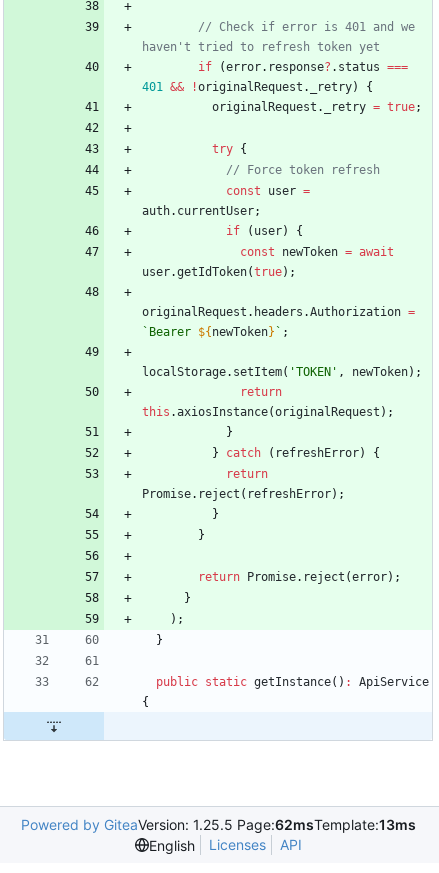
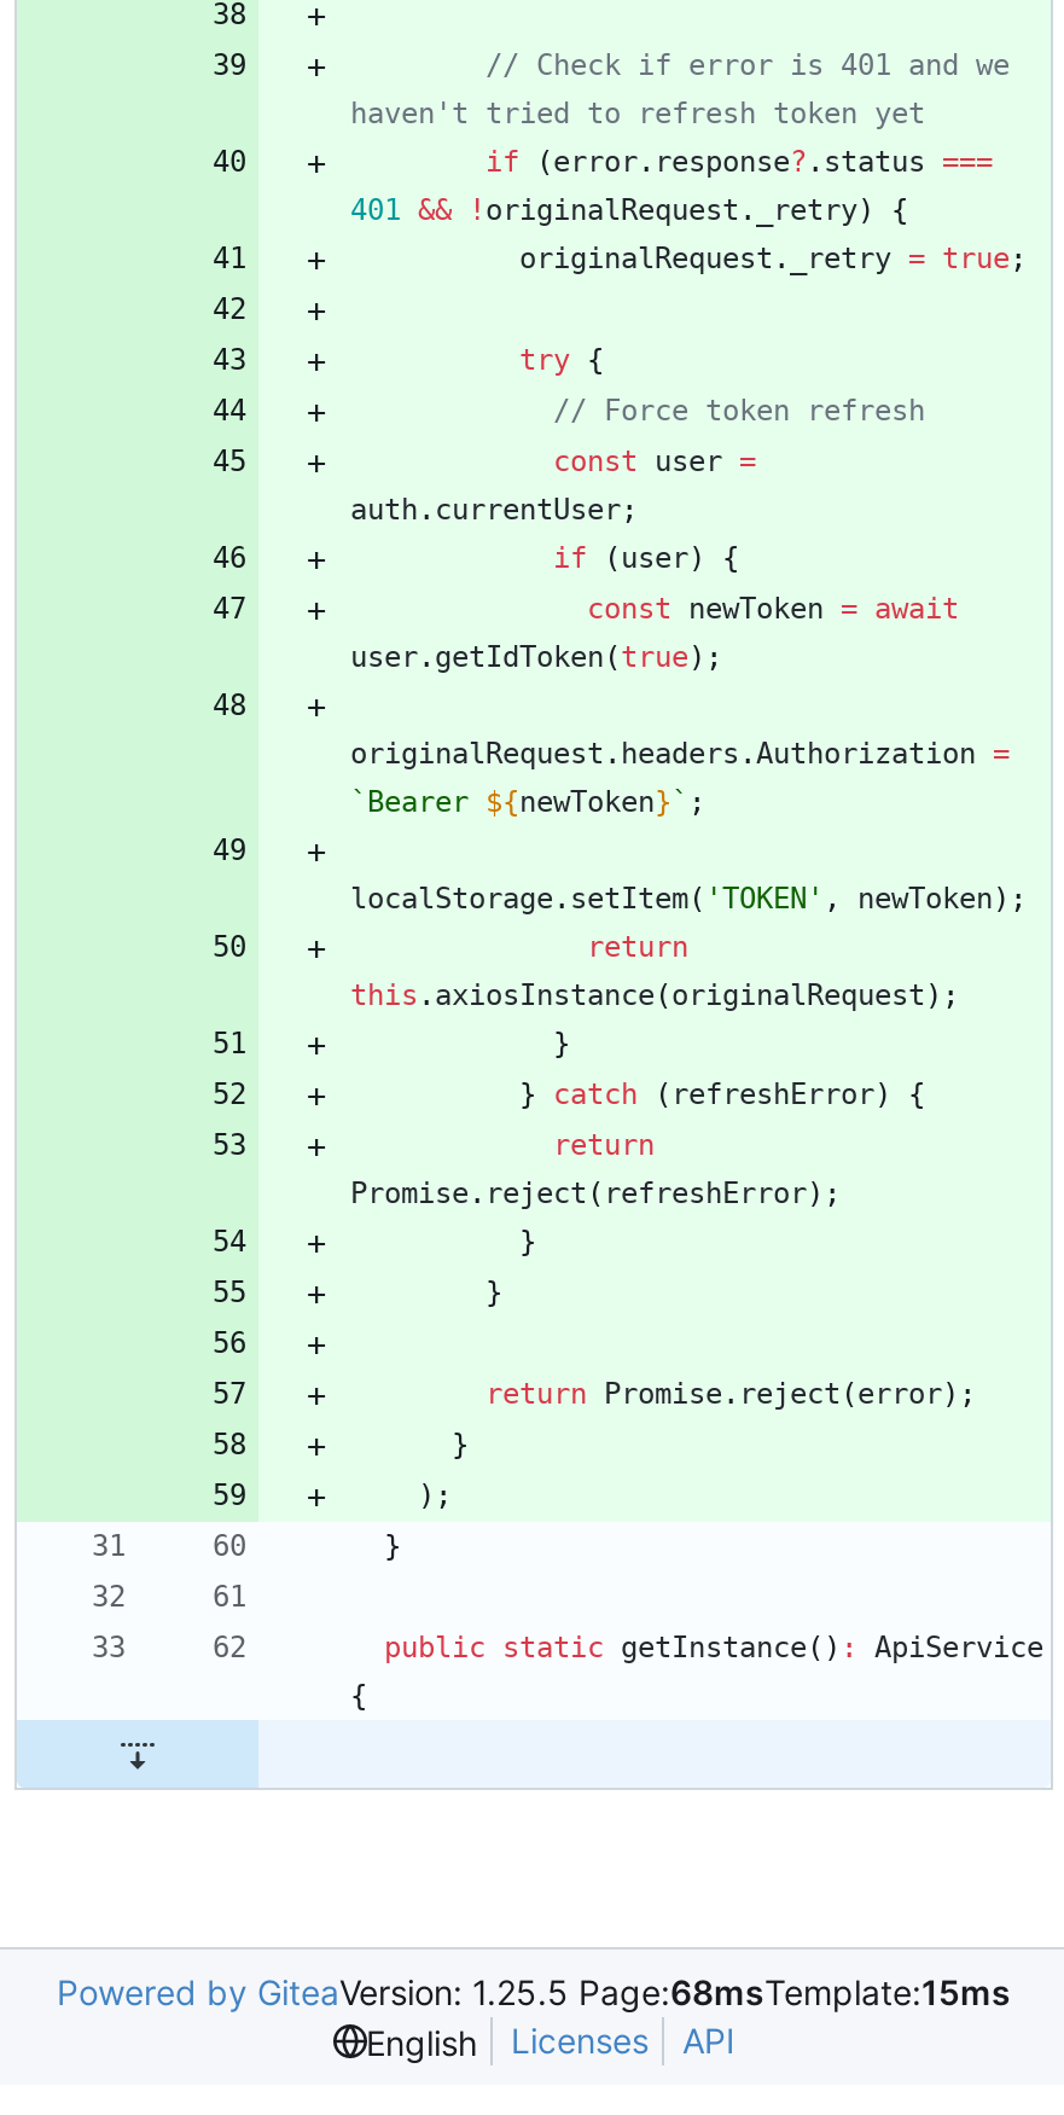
- Powered by GiteaVersion: 1.25.5 Page:62msTemplate:13ms
+ Powered by GiteaVersion: 1.25.5 Page:68msTemplate:15ms
